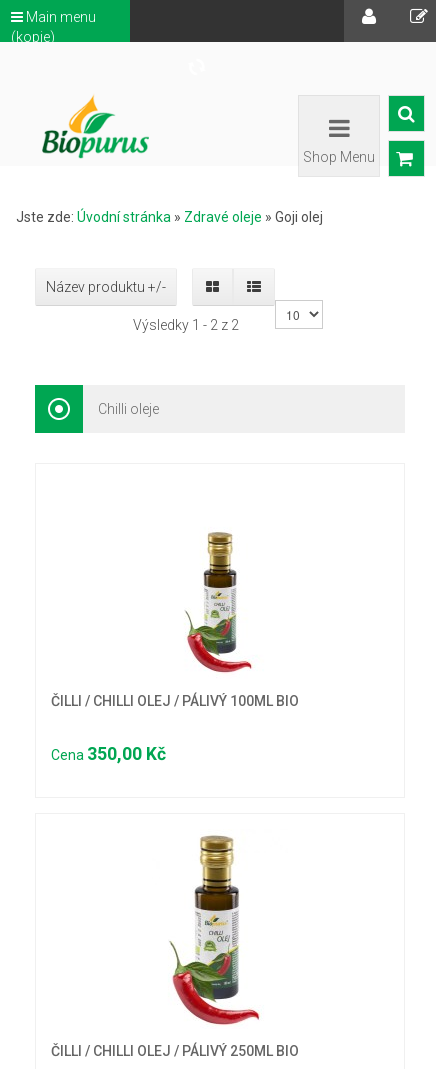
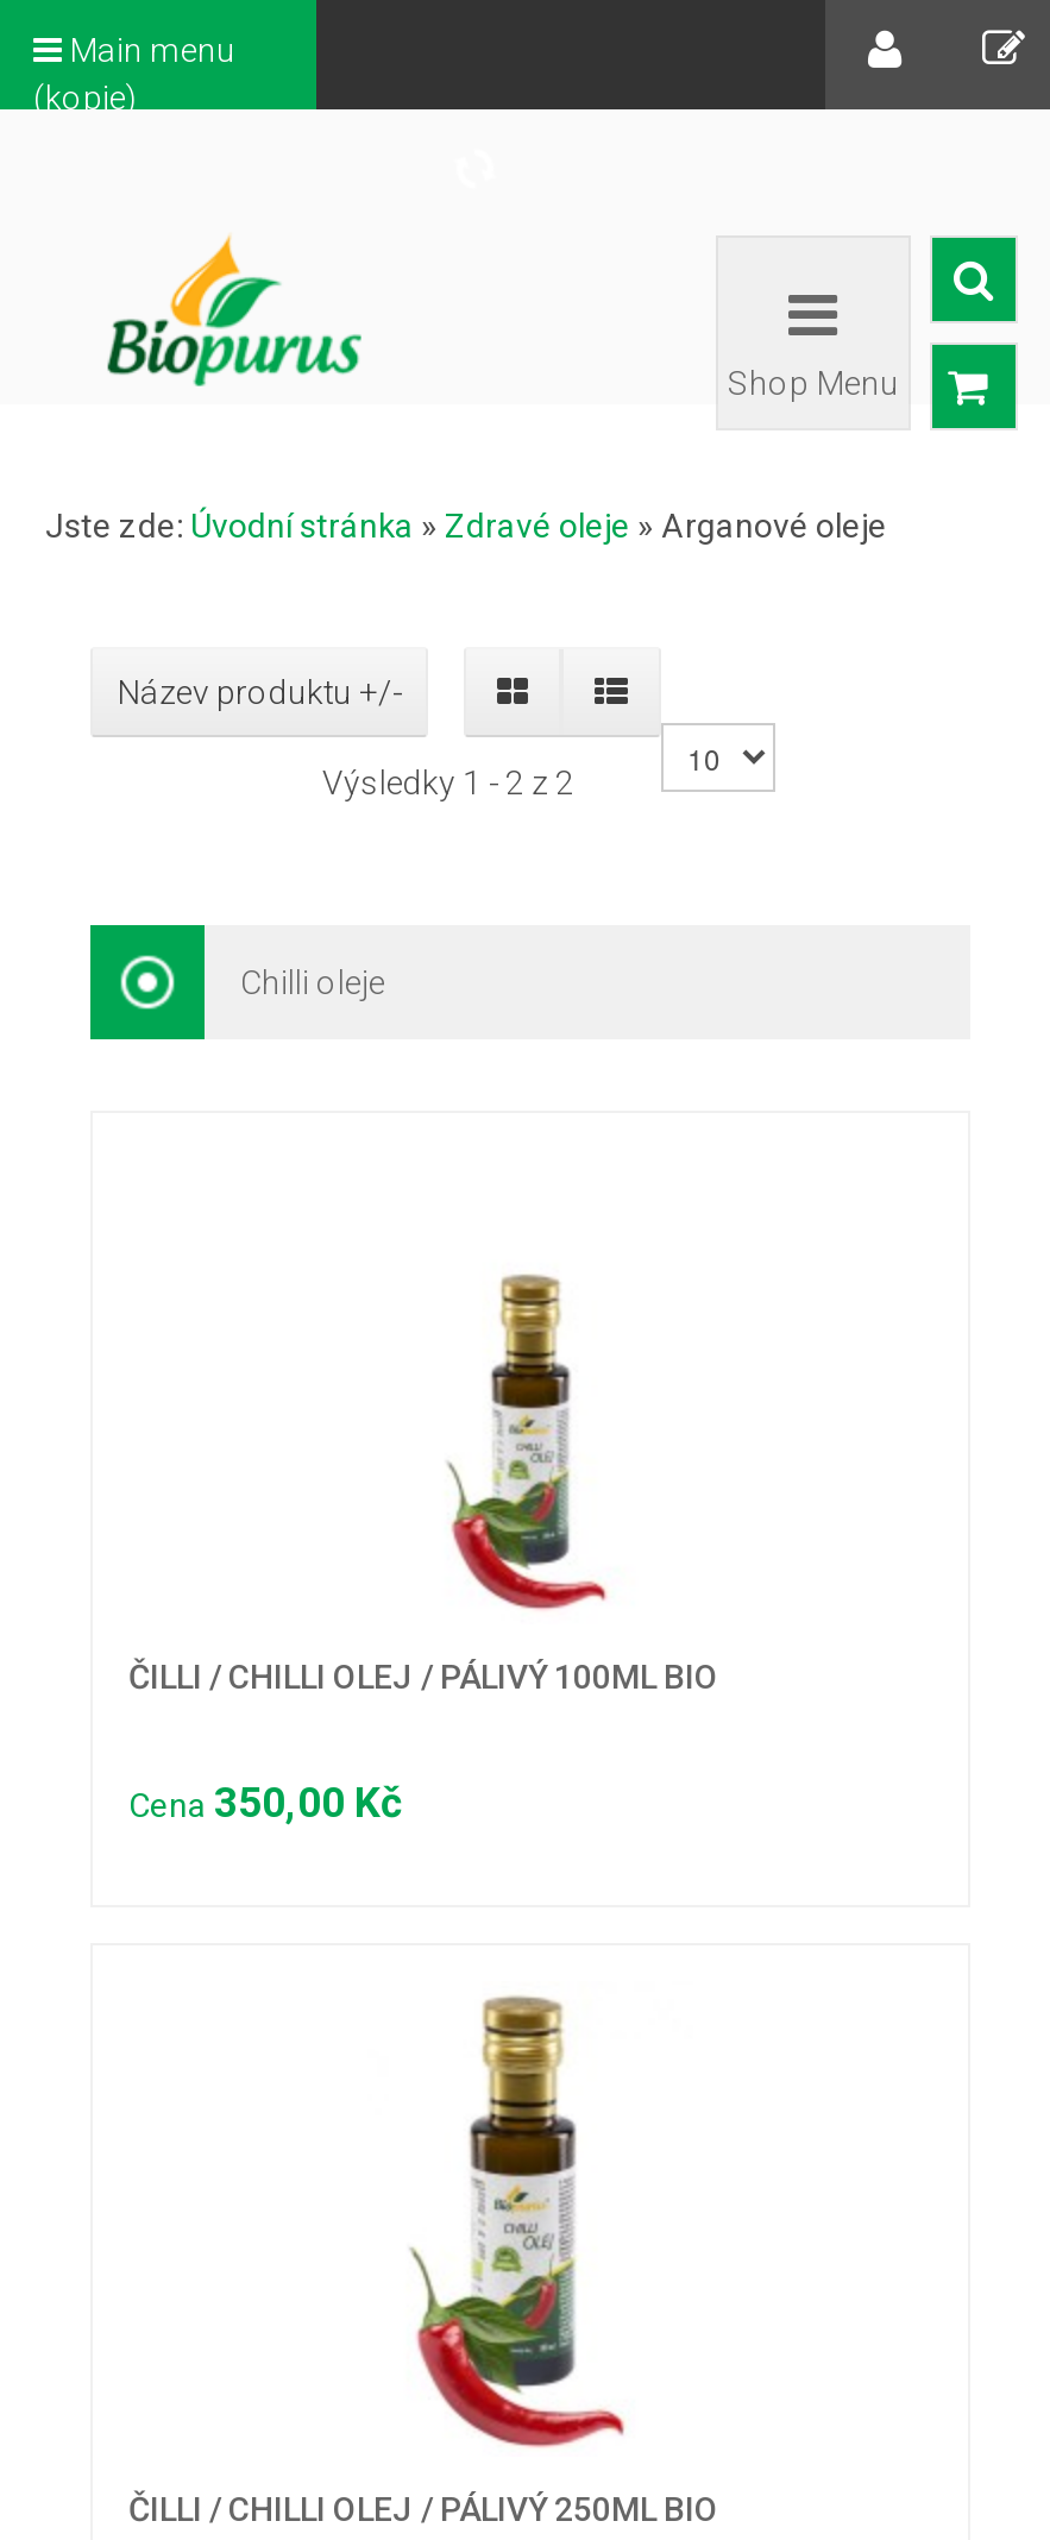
- Jste zde: Úvodní stránka» Zdravé oleje» Goji olej
+ Jste zde: Úvodní stránka» Zdravé oleje» Arganové oleje
